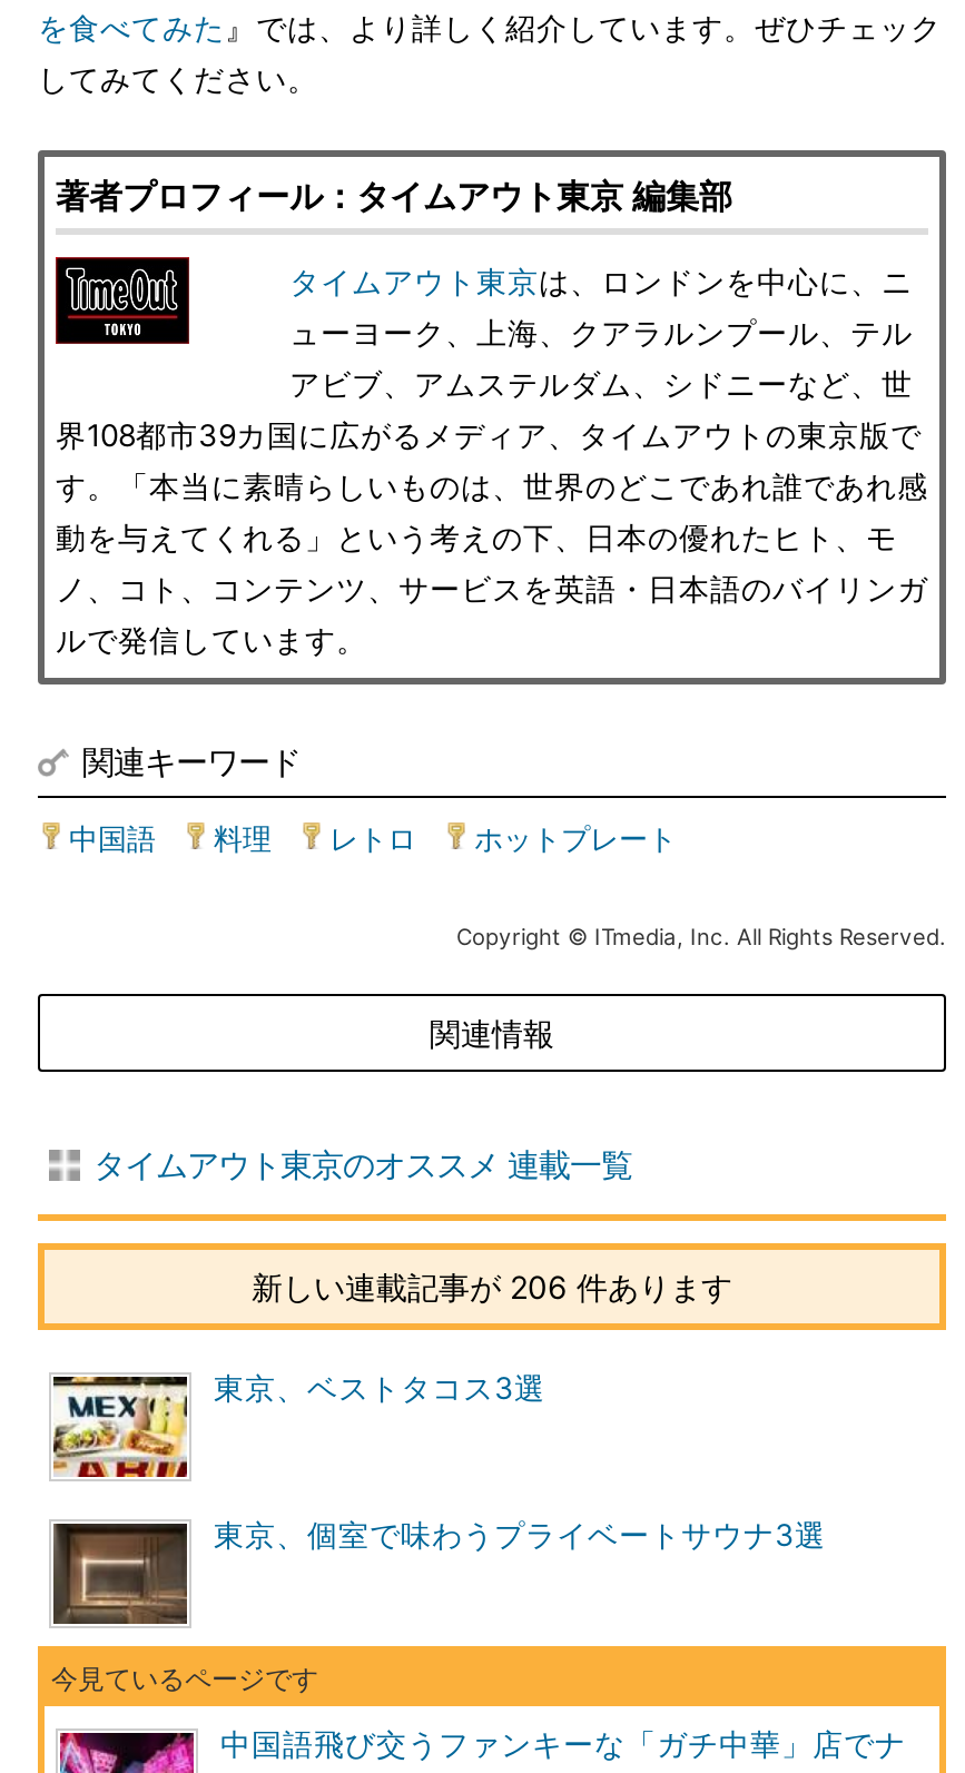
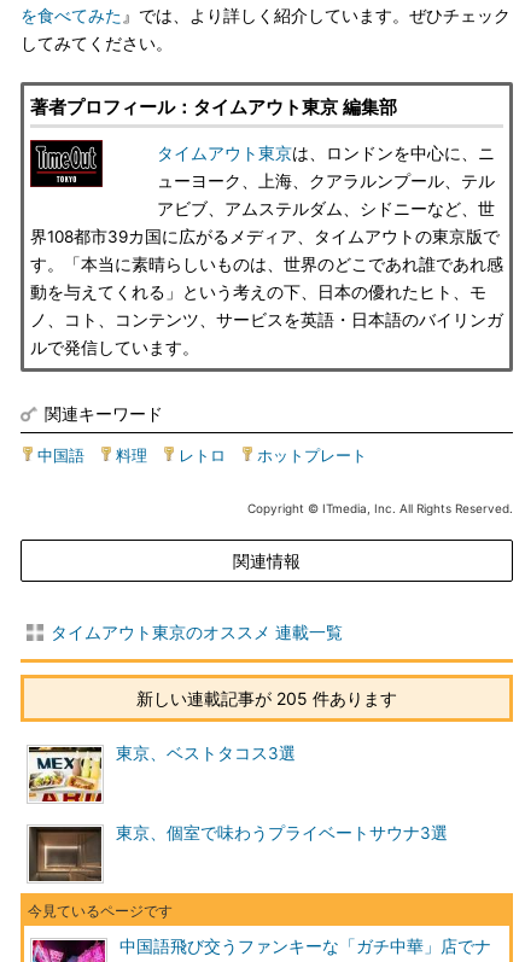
- 新しい連載記事が 206 件あります
+ 新しい連載記事が 205 件あります
